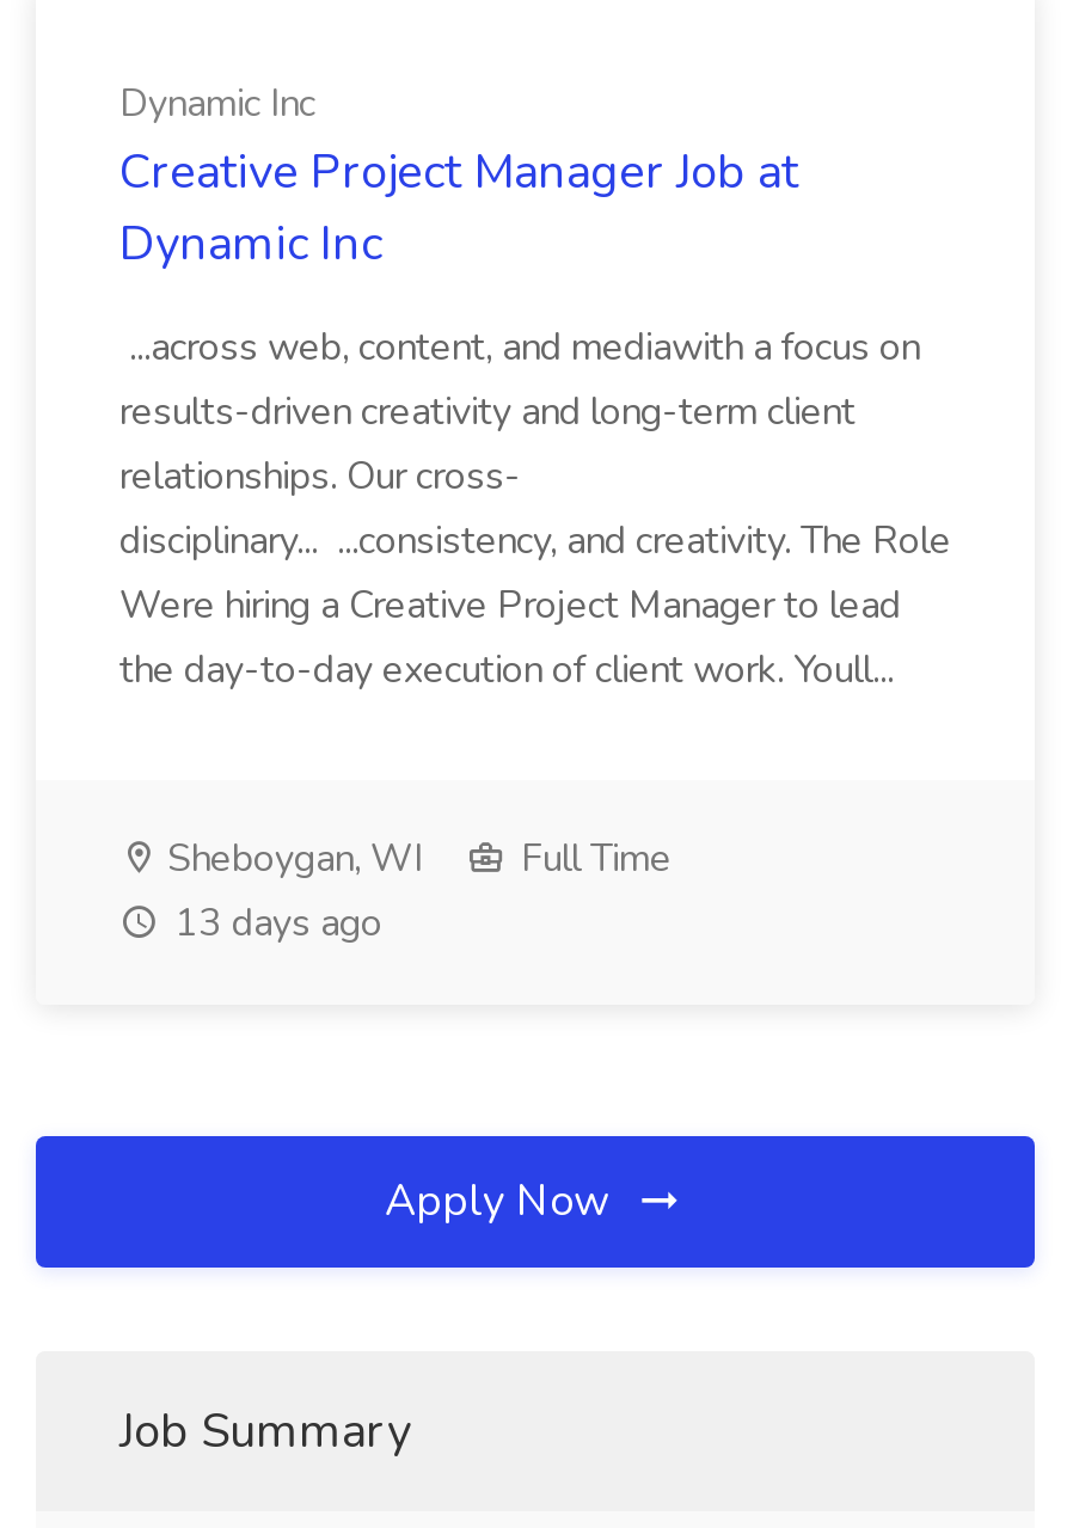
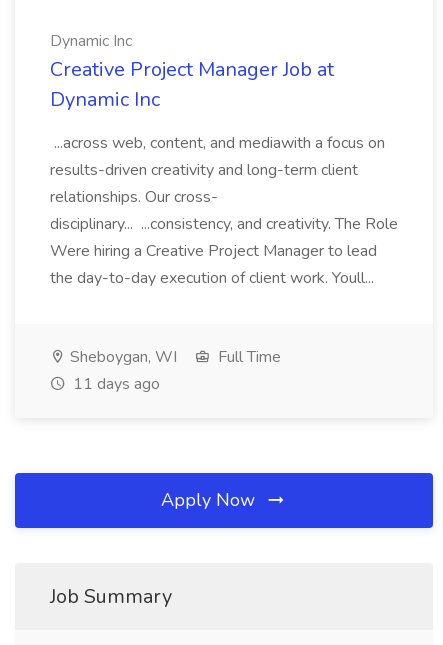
- 13 days ago
+ 11 days ago
